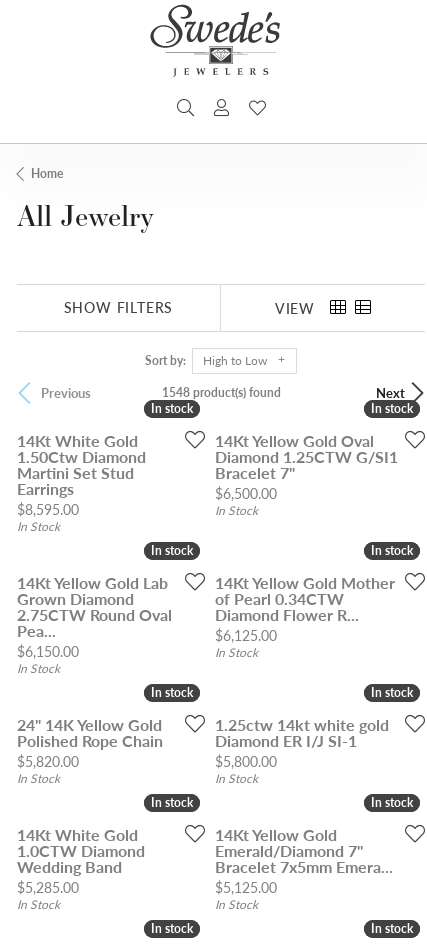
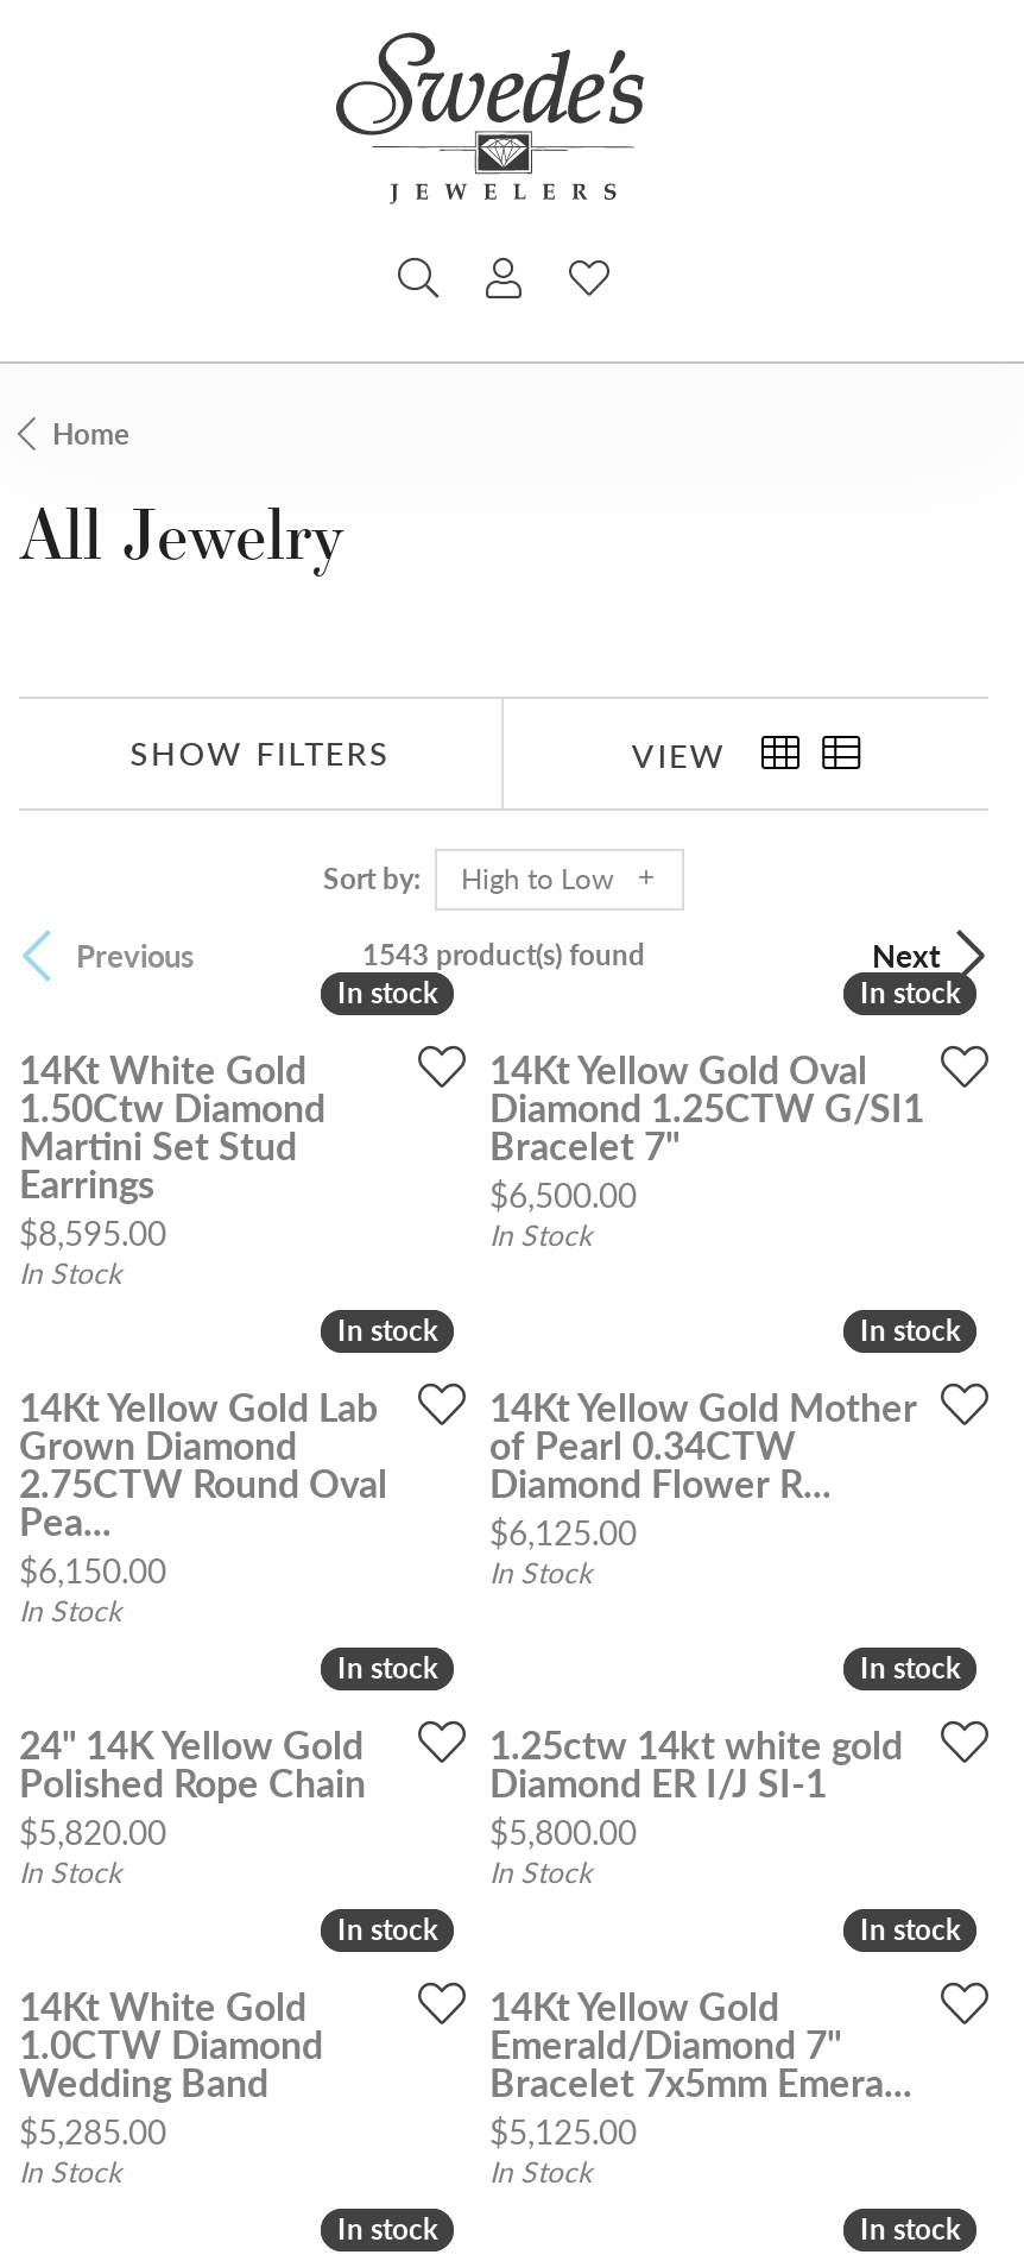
- 1548 product(s) found
+ 1543 product(s) found
